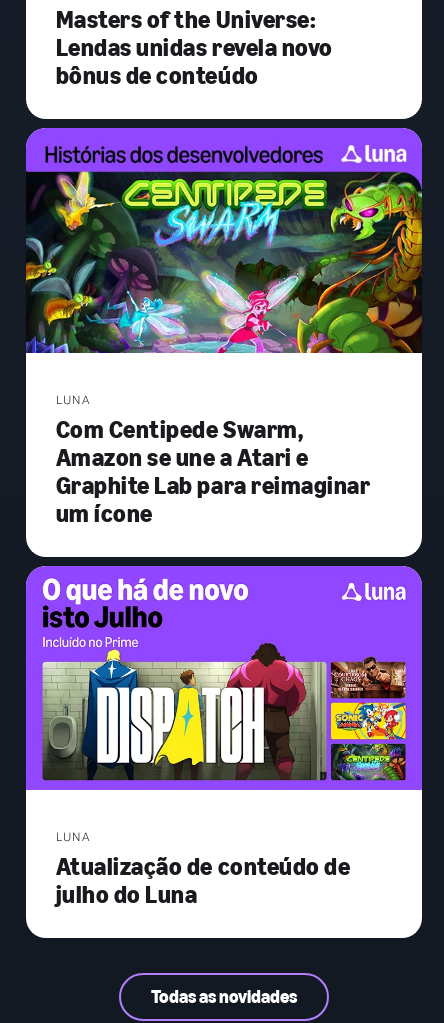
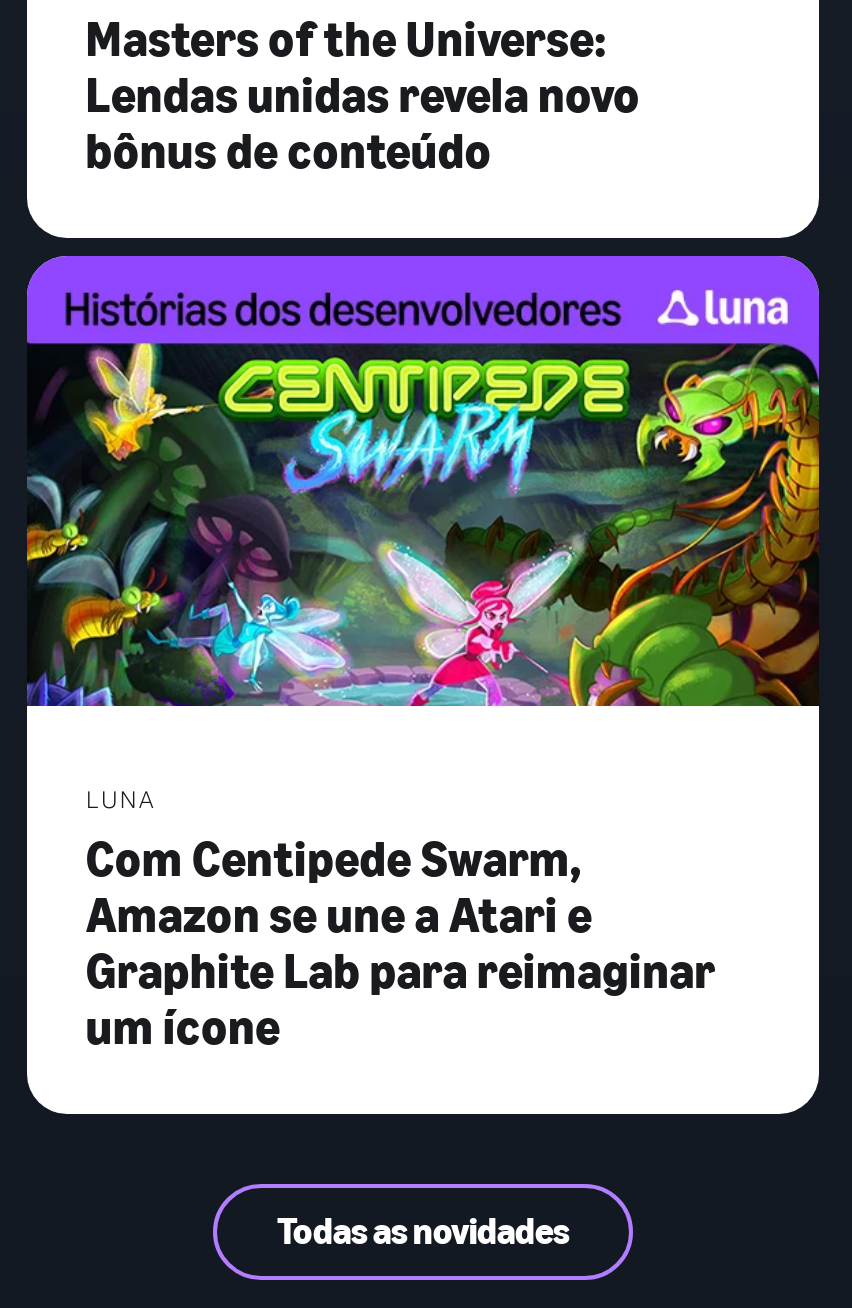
- [image]
- LUNA
- Atualização de conteúdo de
- julho do Luna
